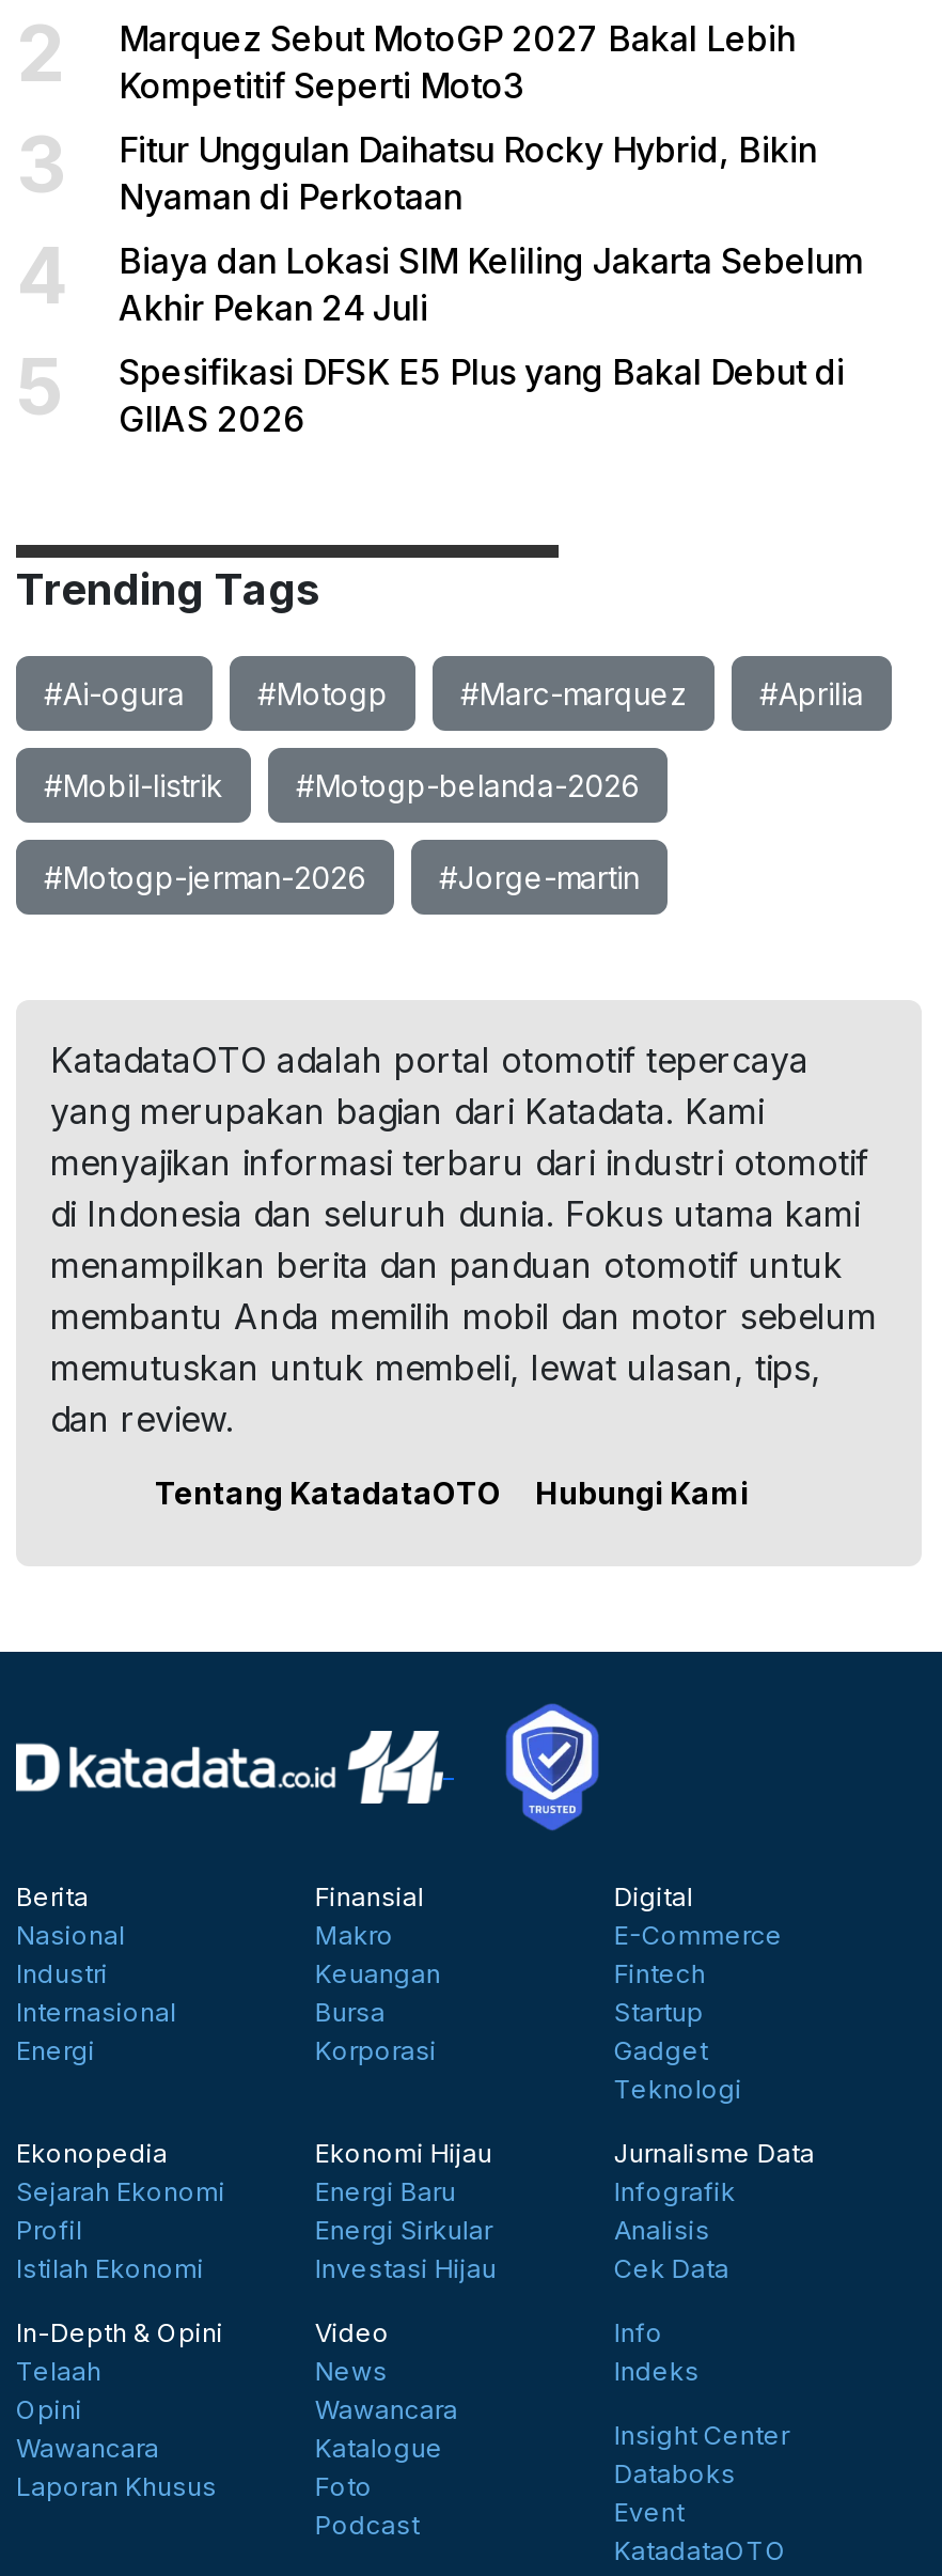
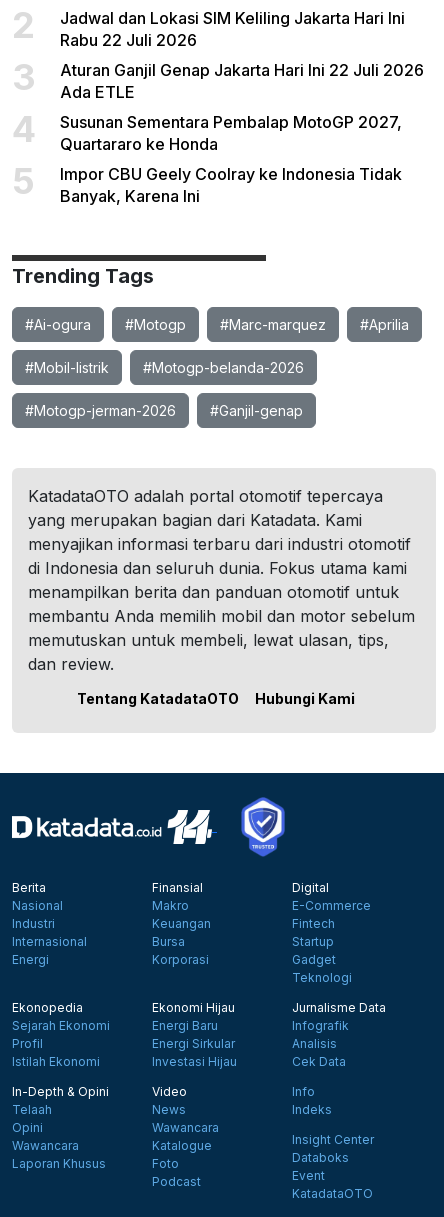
- Marquez Sebut MotoGP 2027 Bakal Lebih
- Kompetitif Seperti Moto3
+ Jadwal dan Lokasi SIM Keliling Jakarta Hari Ini
+ Rabu 22 Juli 2026

- Fitur Unggulan Daihatsu Rocky Hybrid, Bikin
- Nyaman di Perkotaan
+ Aturan Ganjil Genap Jakarta Hari Ini 22 Juli 2026
+ Ada ETLE

- Biaya dan Lokasi SIM Keliling Jakarta Sebelum
- Akhir Pekan 24 Juli
+ Susunan Sementara Pembalap MotoGP 2027,
+ Quartararo ke Honda

- Spesifikasi DFSK E5 Plus yang Bakal Debut di
- GIIAS 2026
+ Impor CBU Geely Coolray ke Indonesia Tidak
+ Banyak, Karena Ini

- #Jorge-martin
+ #Ganjil-genap
